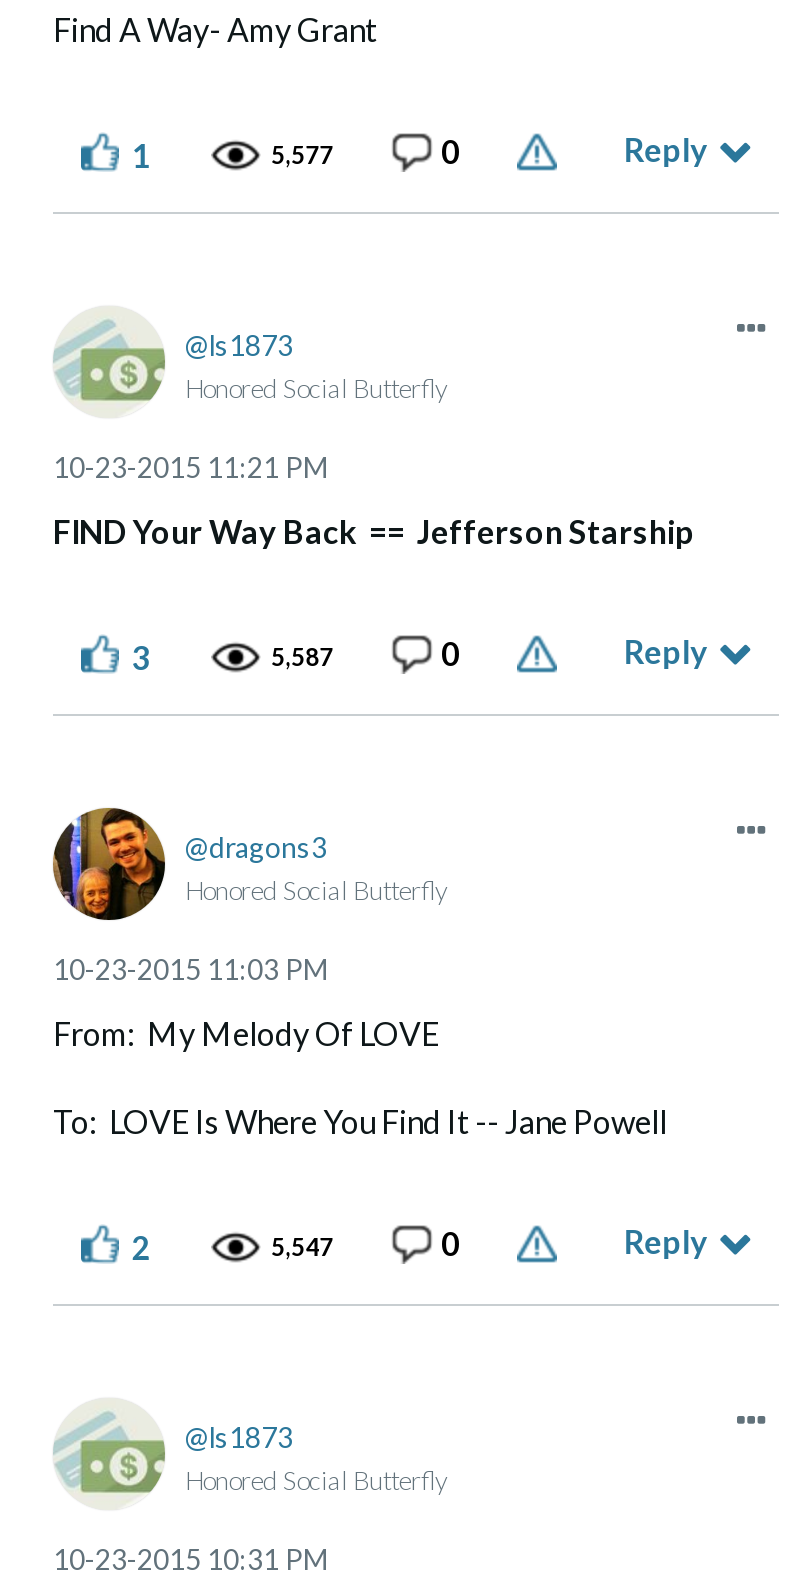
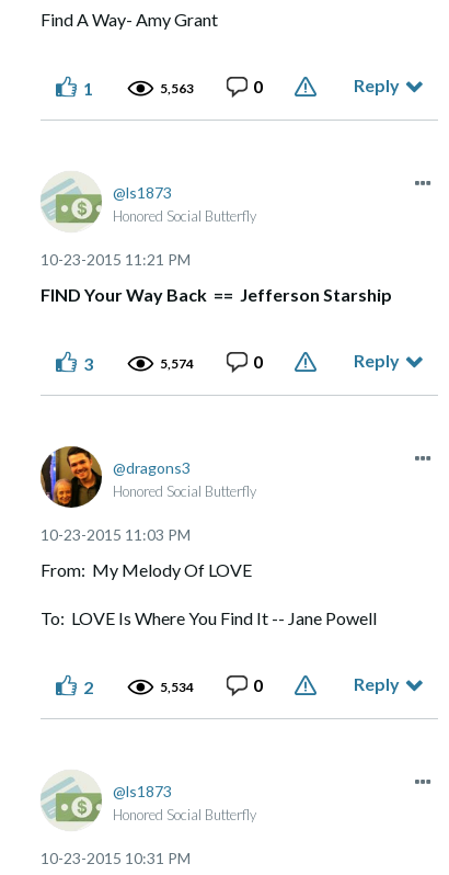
- 5,577
+ 5,563

- 5,587
+ 5,574

- 5,547
+ 5,534
